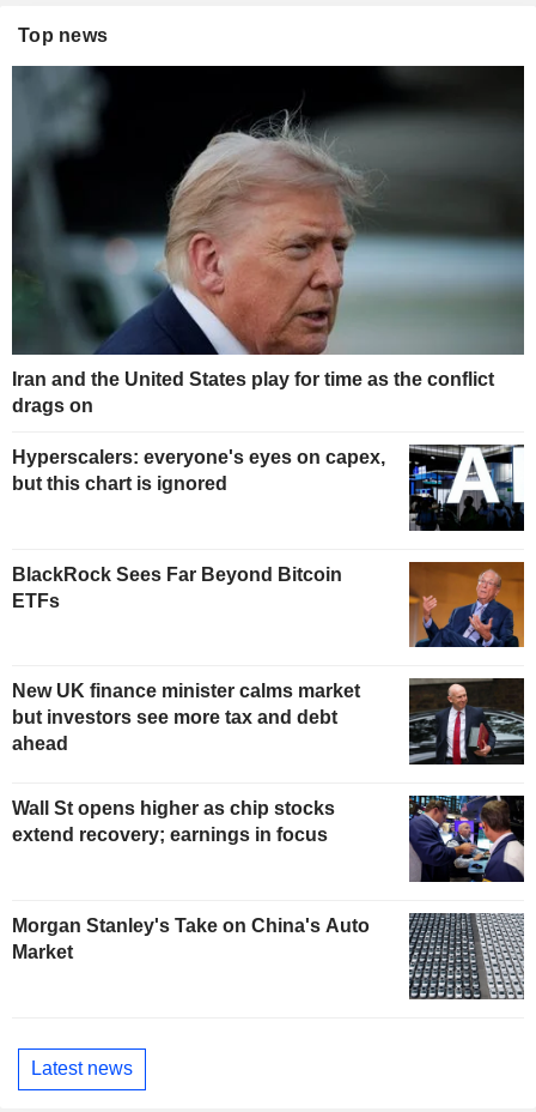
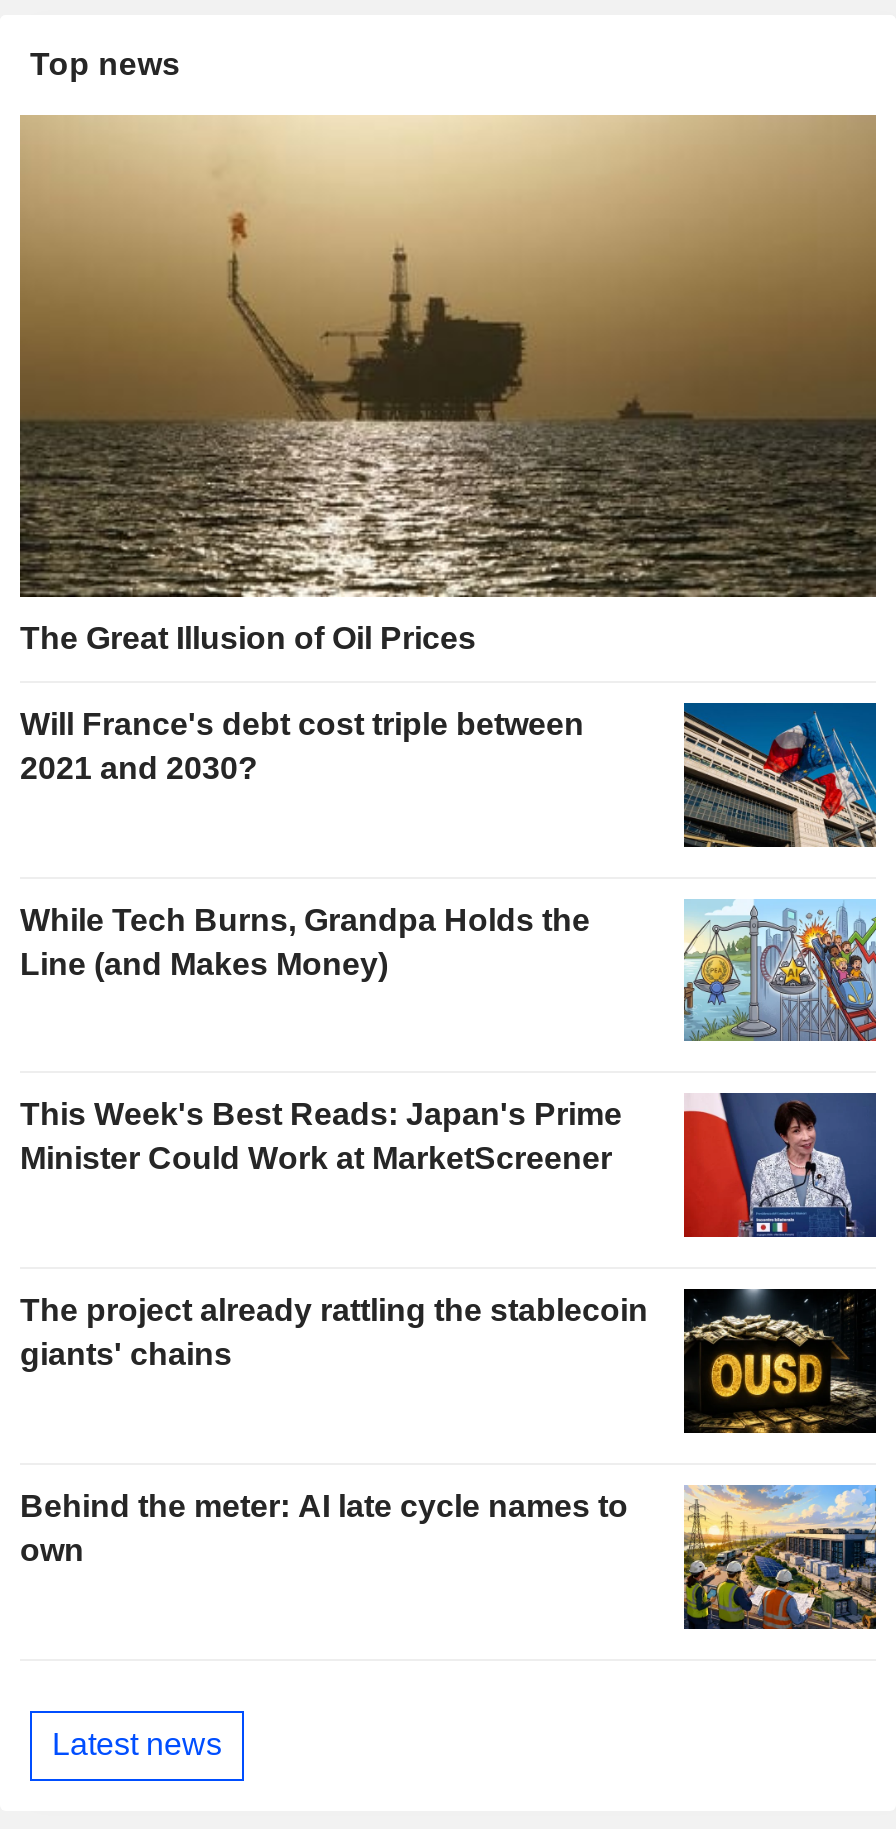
- [image]
- Iran and the United States play for time as the conflict
- drags on
+ [image]
+ The Great Illusion of Oil Prices

- Hyperscalers: everyone's eyes on capex,
- but this chart is ignored
+ Will France's debt cost triple between
+ 2021 and 2030?

- [image]
+ [image]

- BlackRock Sees Far Beyond Bitcoin
- ETFs
+ While Tech Burns, Grandpa Holds the
+ Line (and Makes Money)

- [image]
+ [image]

- [image]
- New UK finance minister calms market
- but investors see more tax and debt
- ahead
+ [image]
+ This Week's Best Reads: Japan's Prime
+ Minister Could Work at MarketScreener

- Wall St opens higher as chip stocks
- extend recovery; earnings in focus
+ The project already rattling the stablecoin
+ giants' chains

- [image]
+ [image]

- [image]
- Morgan Stanley's Take on China's Auto
- Market
+ [image]
+ Behind the meter: AI late cycle names to
+ own
